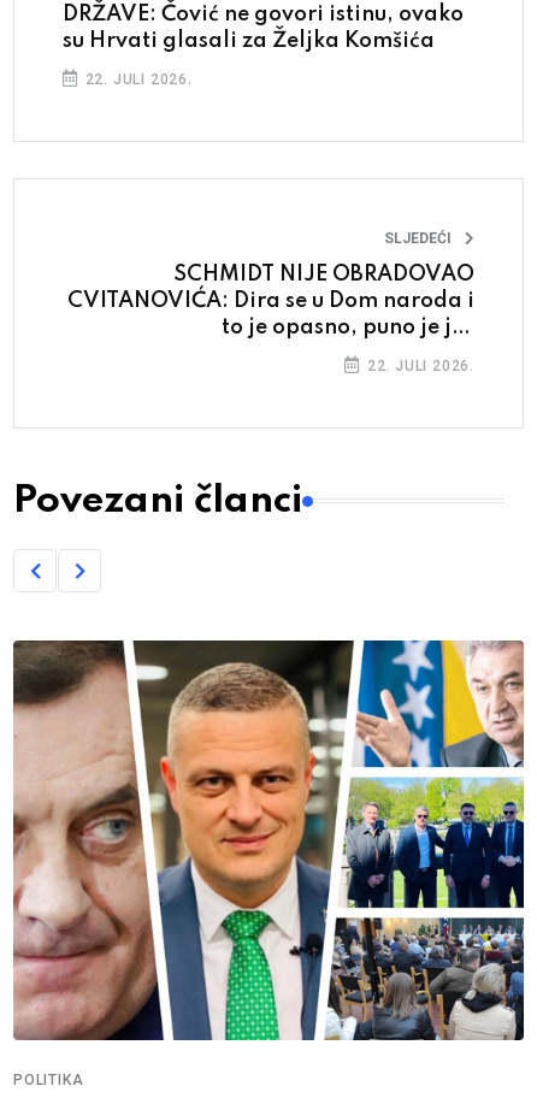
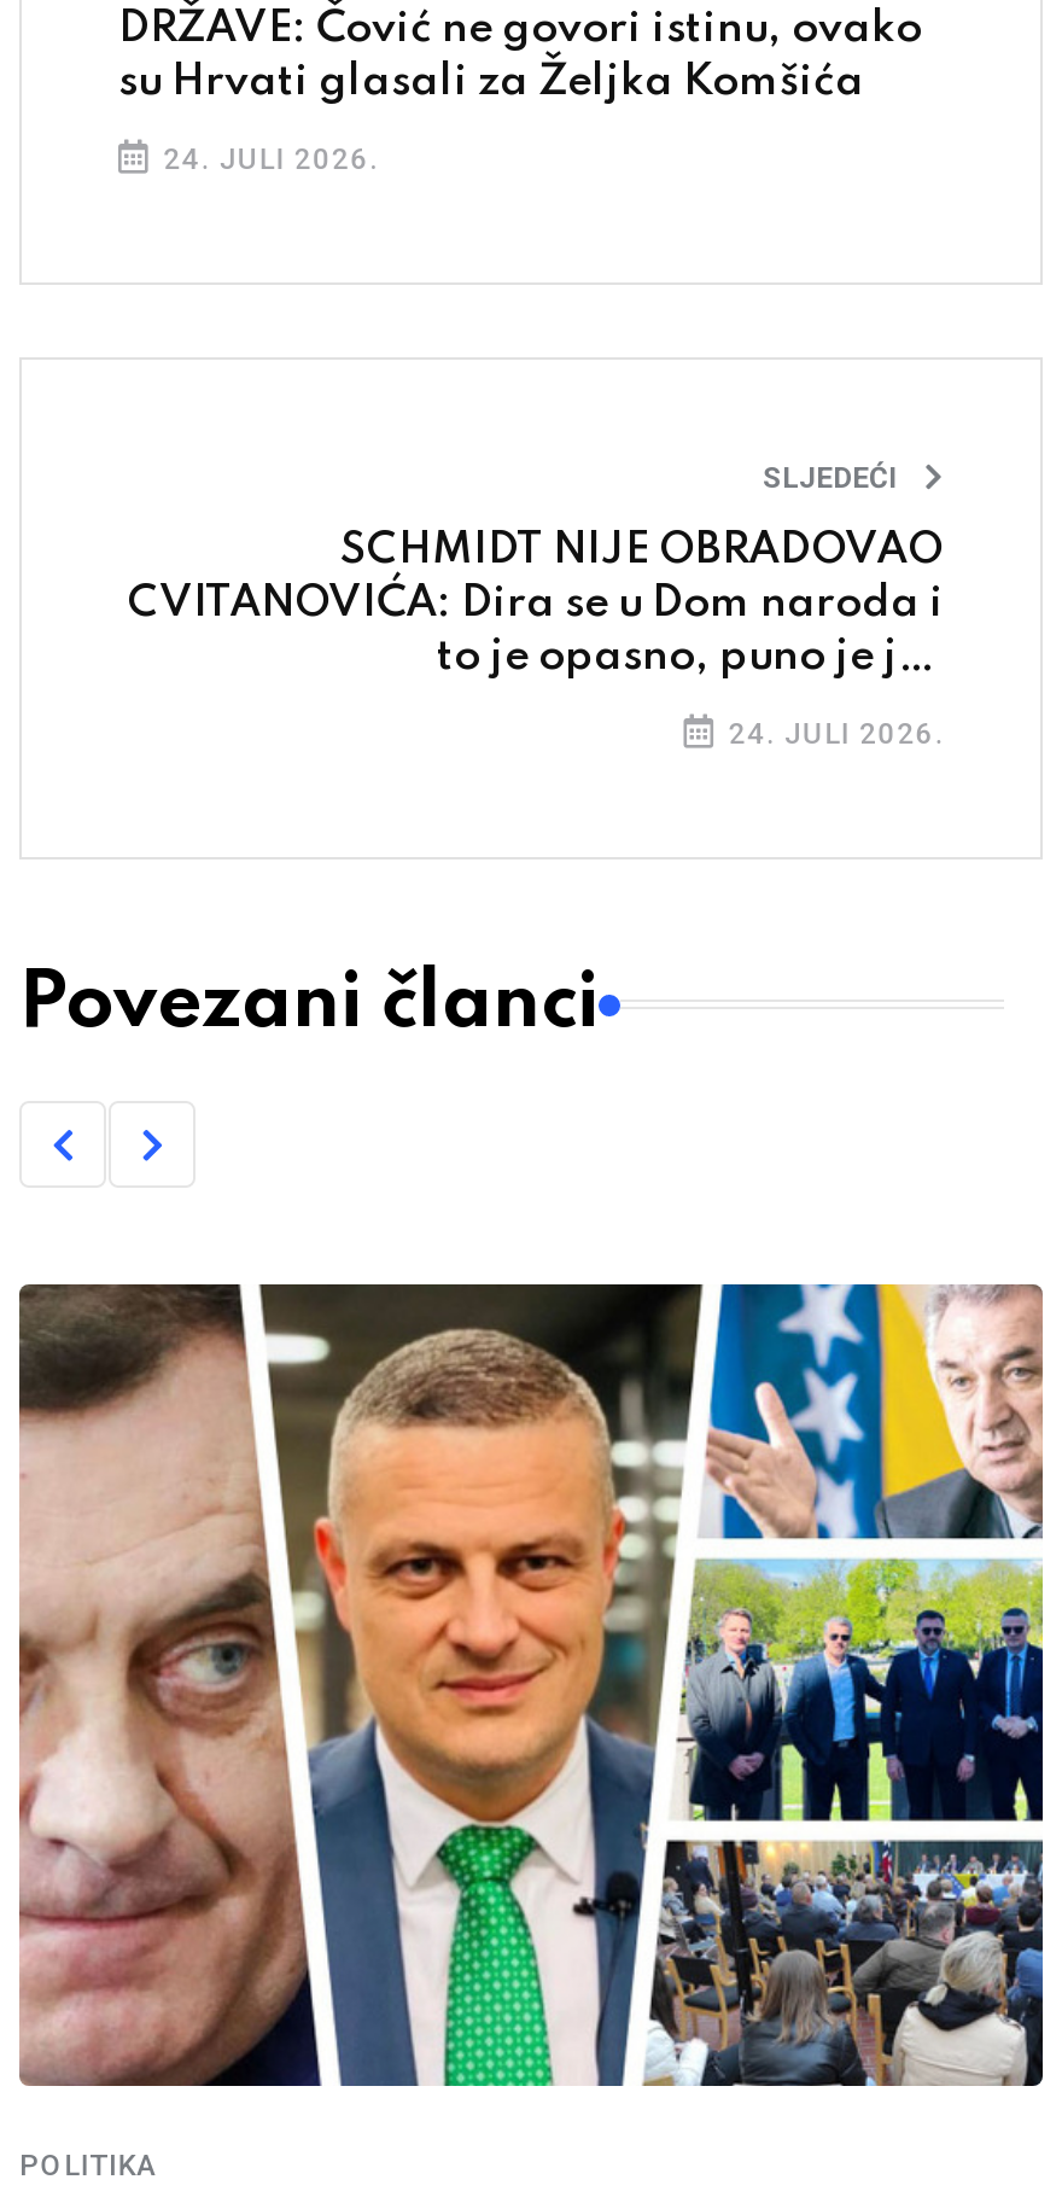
- 22. JULI 2026.
+ 24. JULI 2026.

- 22. JULI 2026.
+ 24. JULI 2026.
